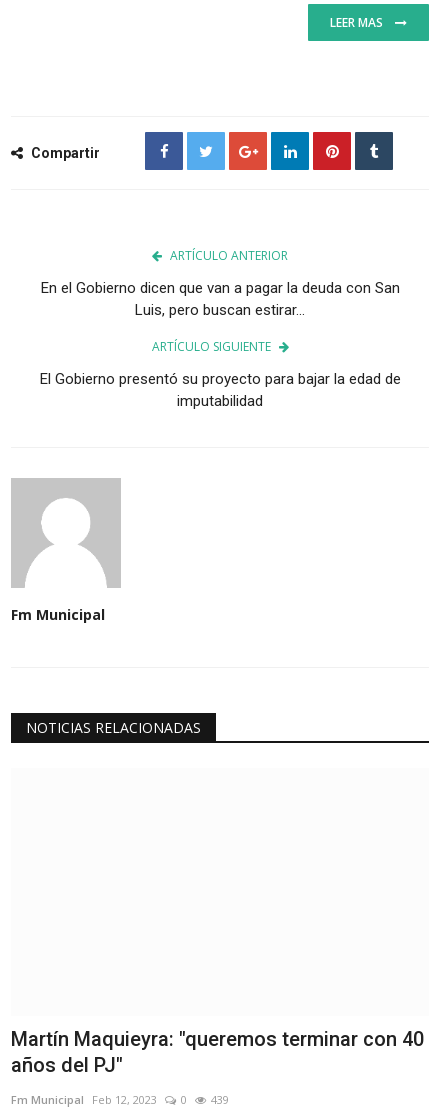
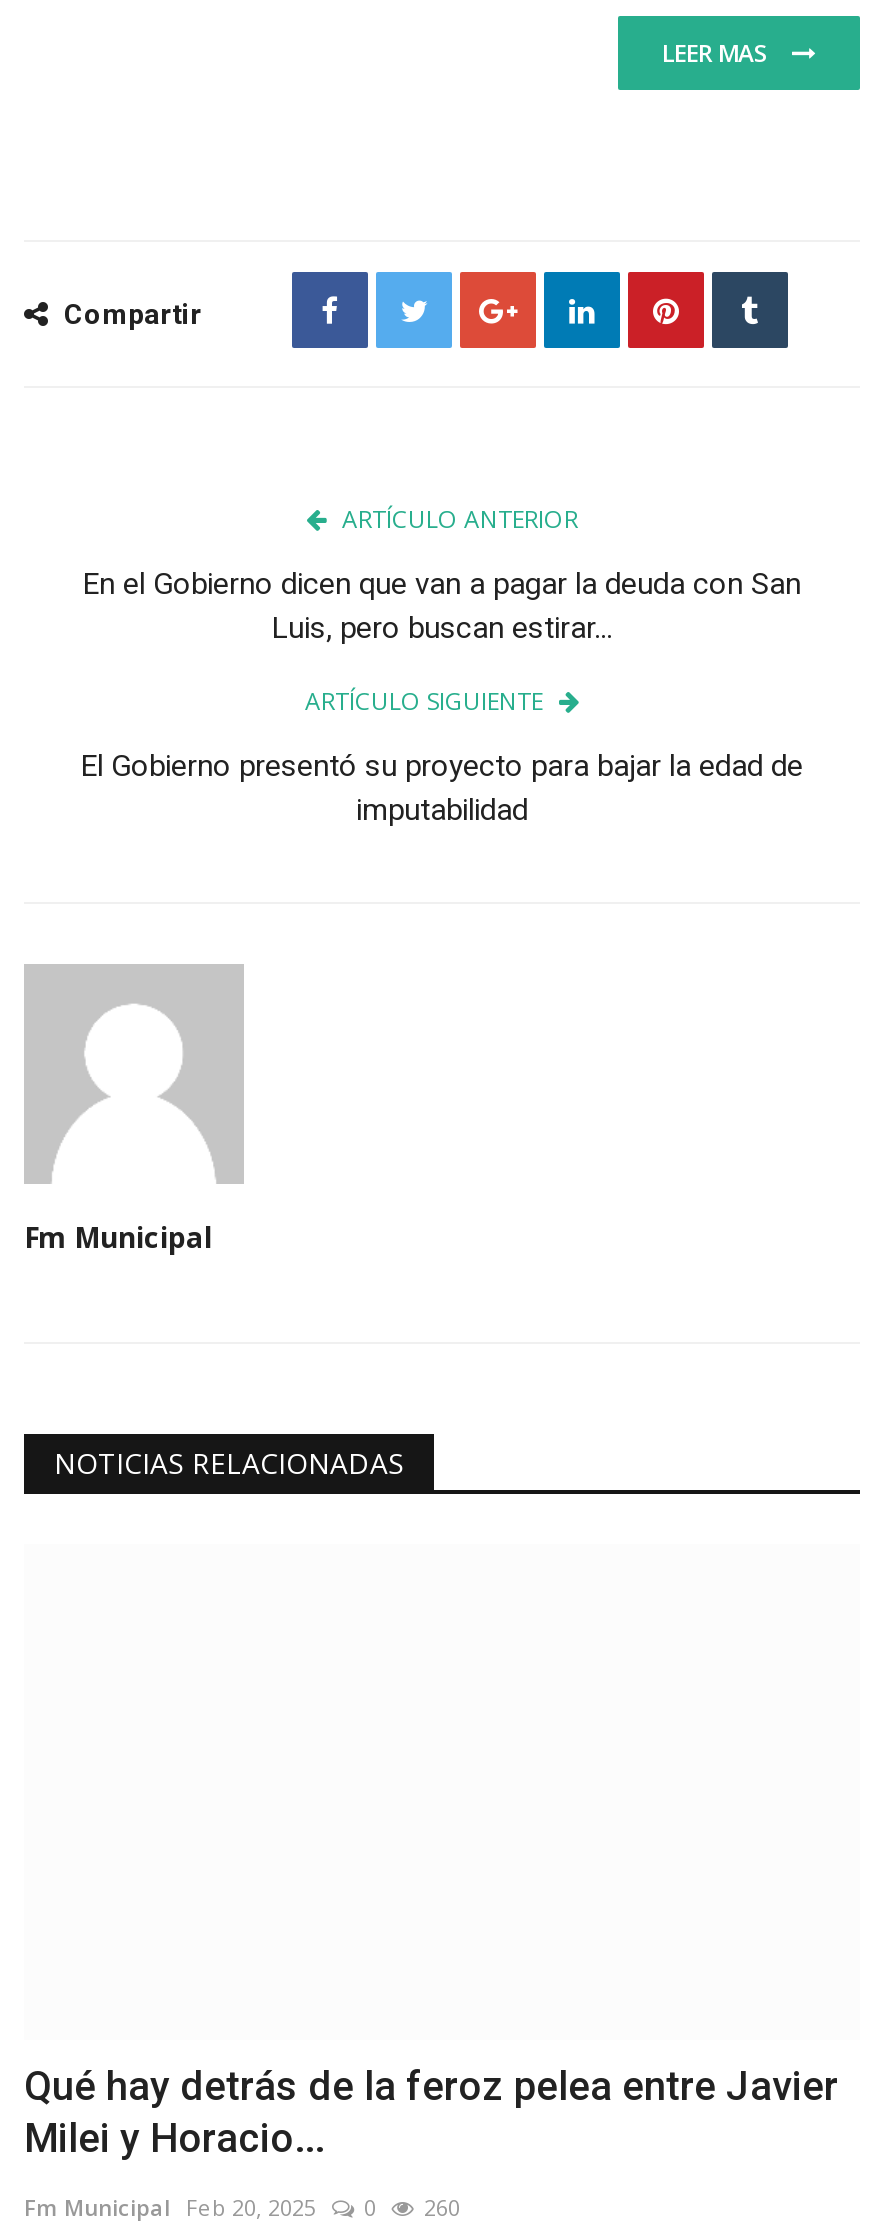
- Martín Maquieyra: "queremos terminar con 40
- años del PJ"
+ Qué hay detrás de la feroz pelea entre Javier
+ Milei y Horacio...

- Fm Municipal Feb 12, 2023
+ Fm Municipal Feb 20, 2025

- 439
+ 260
